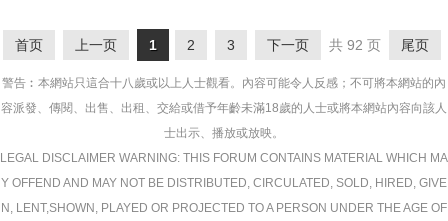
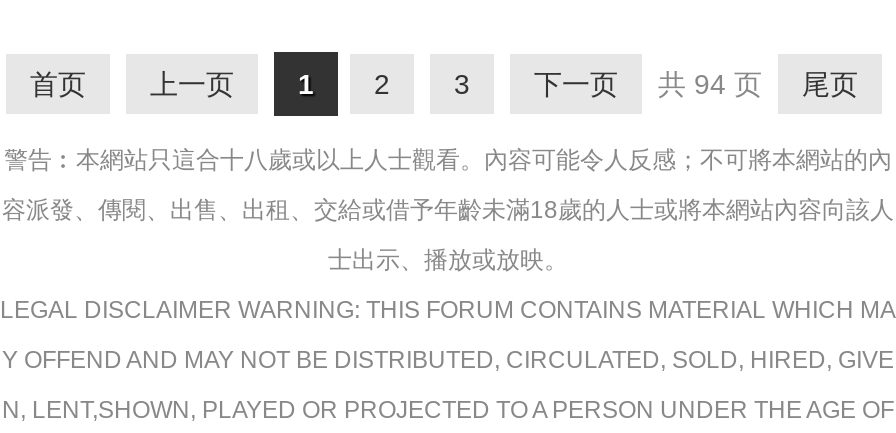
- 首页 上一页 1 2 3 下一页 共 92 页 尾页
+ 首页 上一页 1 2 3 下一页 共 94 页 尾页
